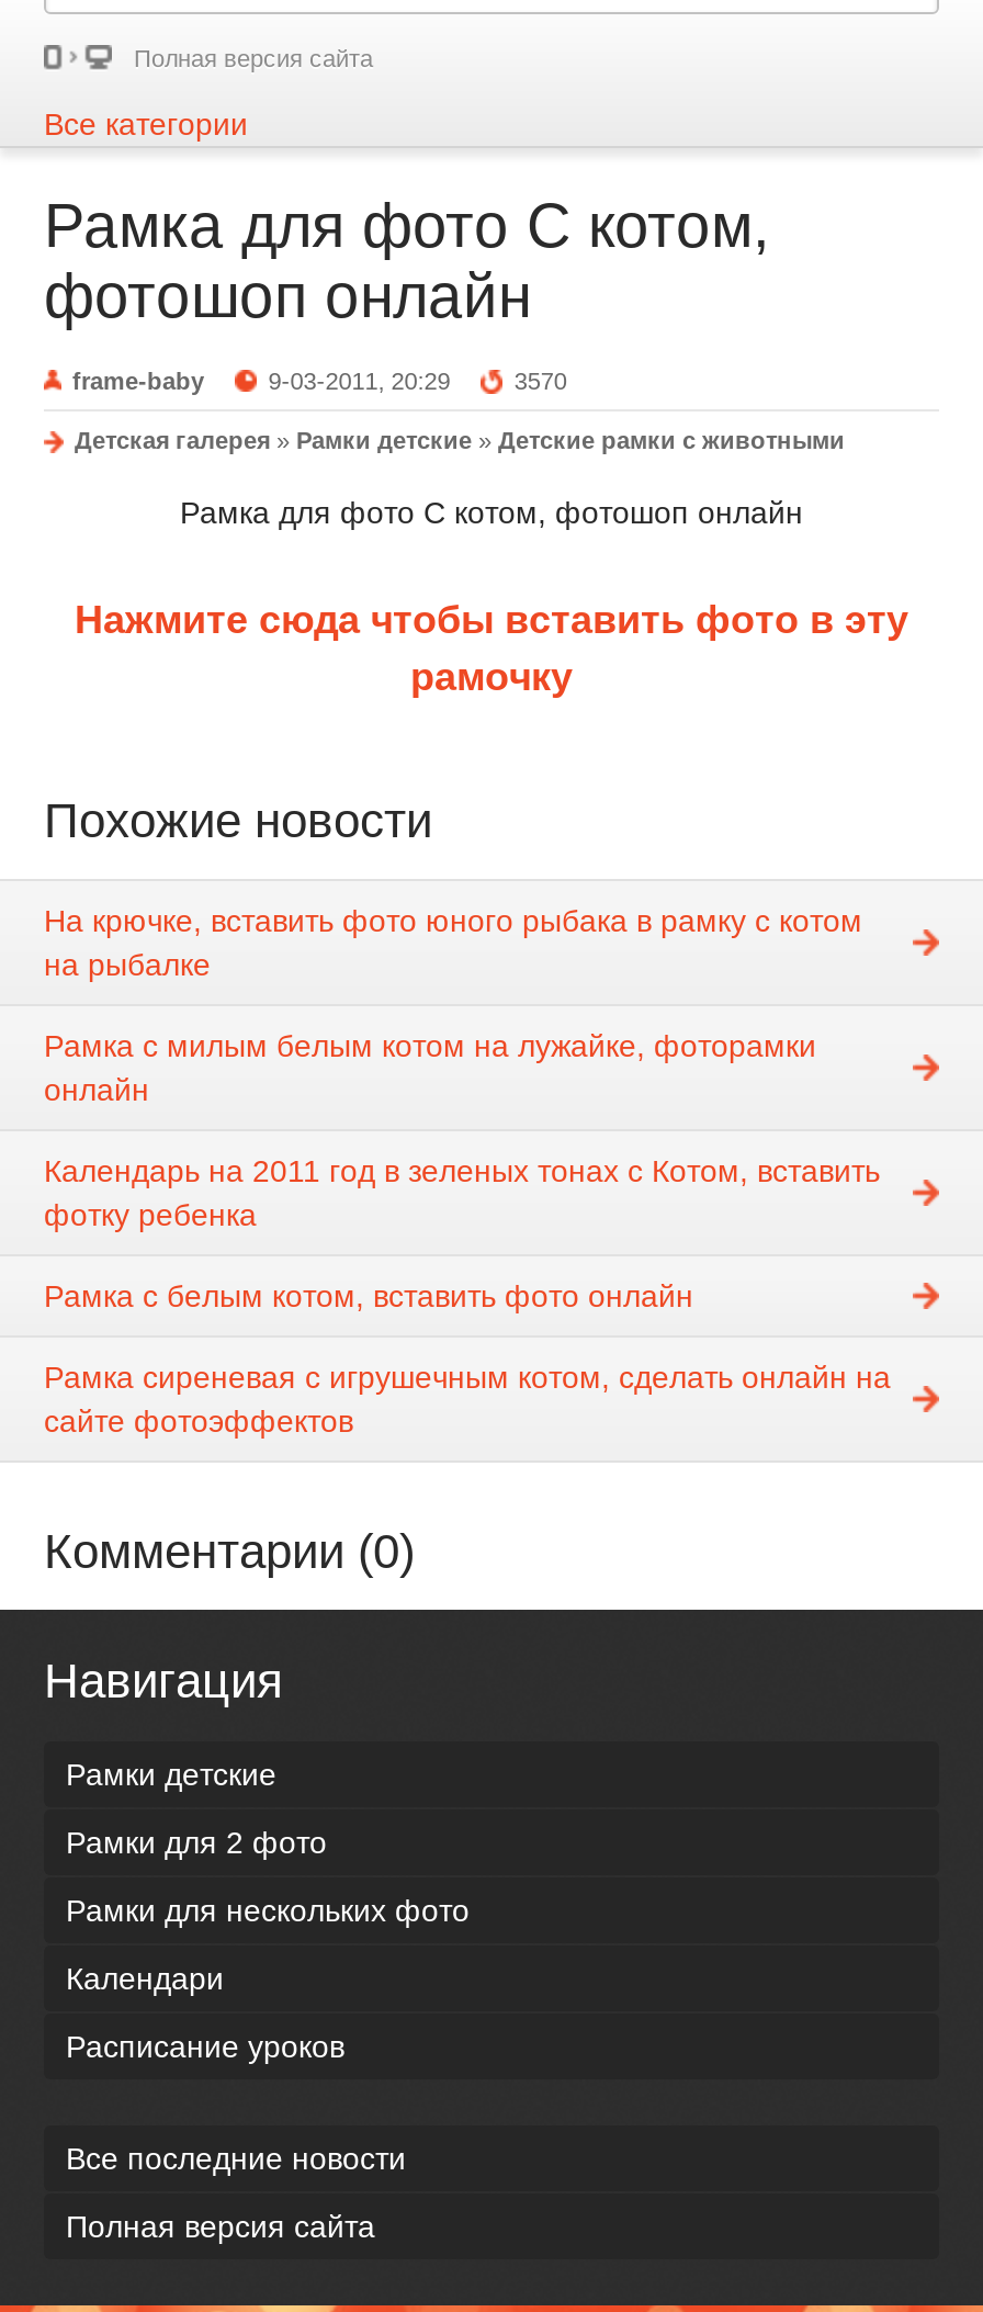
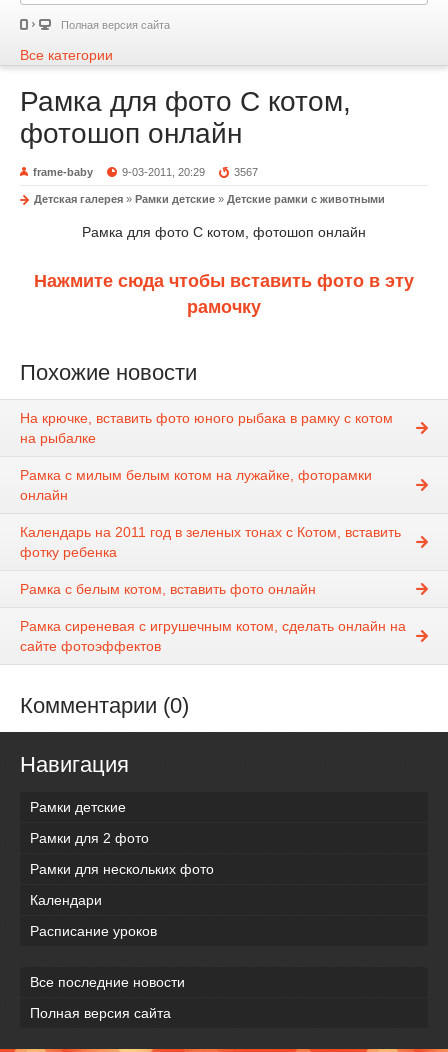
- 3570
+ 3567
